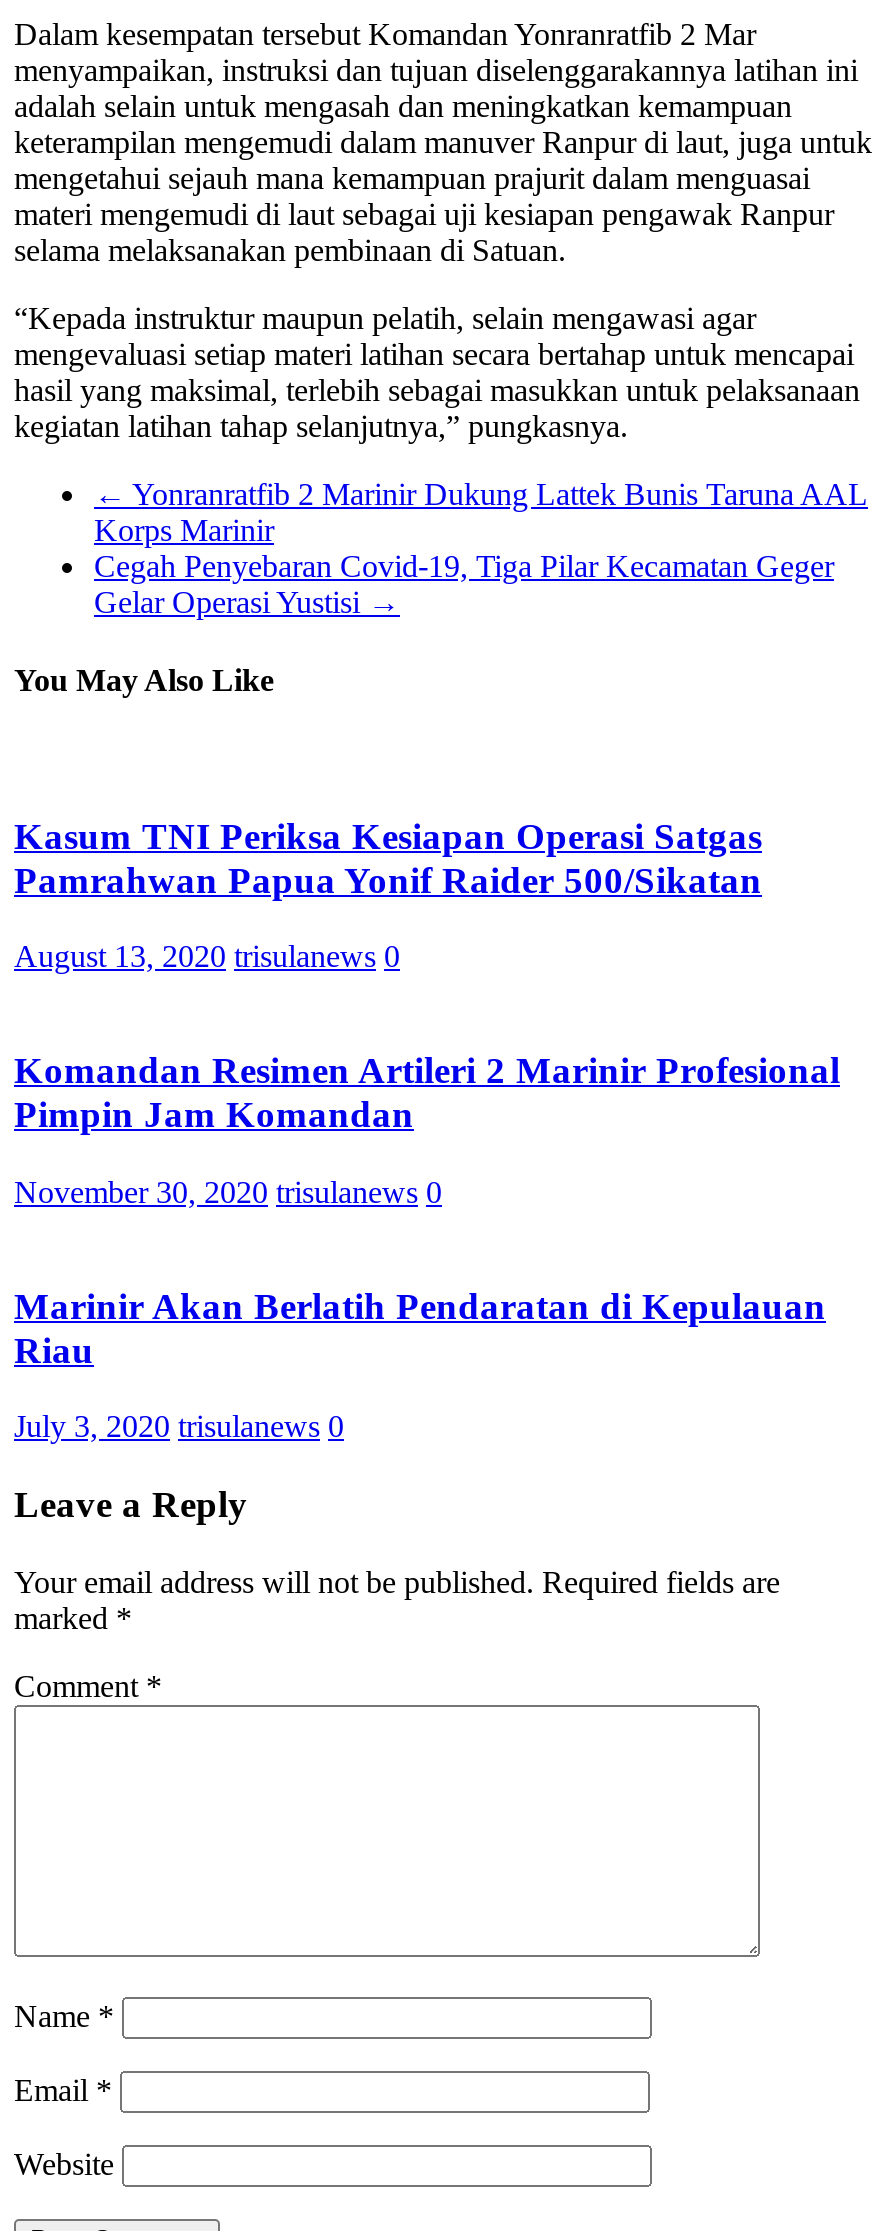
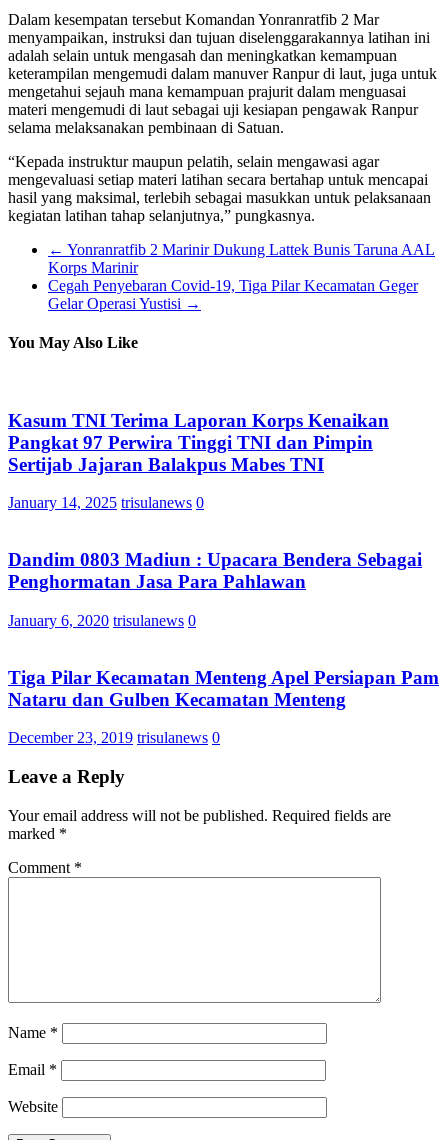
- Kasum TNI Periksa Kesiapan Operasi Satgas
- Pamrahwan Papua Yonif Raider 500/Sikatan
+ Kasum TNI Terima Laporan Korps Kenaikan
+ Pangkat 97 Perwira Tinggi TNI dan Pimpin
+ Sertijab Jajaran Balakpus Mabes TNI

- August 13, 2020 trisulanews 0
+ January 14, 2025 trisulanews 0

- Komandan Resimen Artileri 2 Marinir Profesional
- Pimpin Jam Komandan
+ Dandim 0803 Madiun : Upacara Bendera Sebagai
+ Penghormatan Jasa Para Pahlawan

- November 30, 2020 trisulanews 0
+ January 6, 2020 trisulanews 0

- Marinir Akan Berlatih Pendaratan di Kepulauan
- Riau
+ Tiga Pilar Kecamatan Menteng Apel Persiapan Pam
+ Nataru dan Gulben Kecamatan Menteng

- July 3, 2020 trisulanews 0
+ December 23, 2019 trisulanews 0
